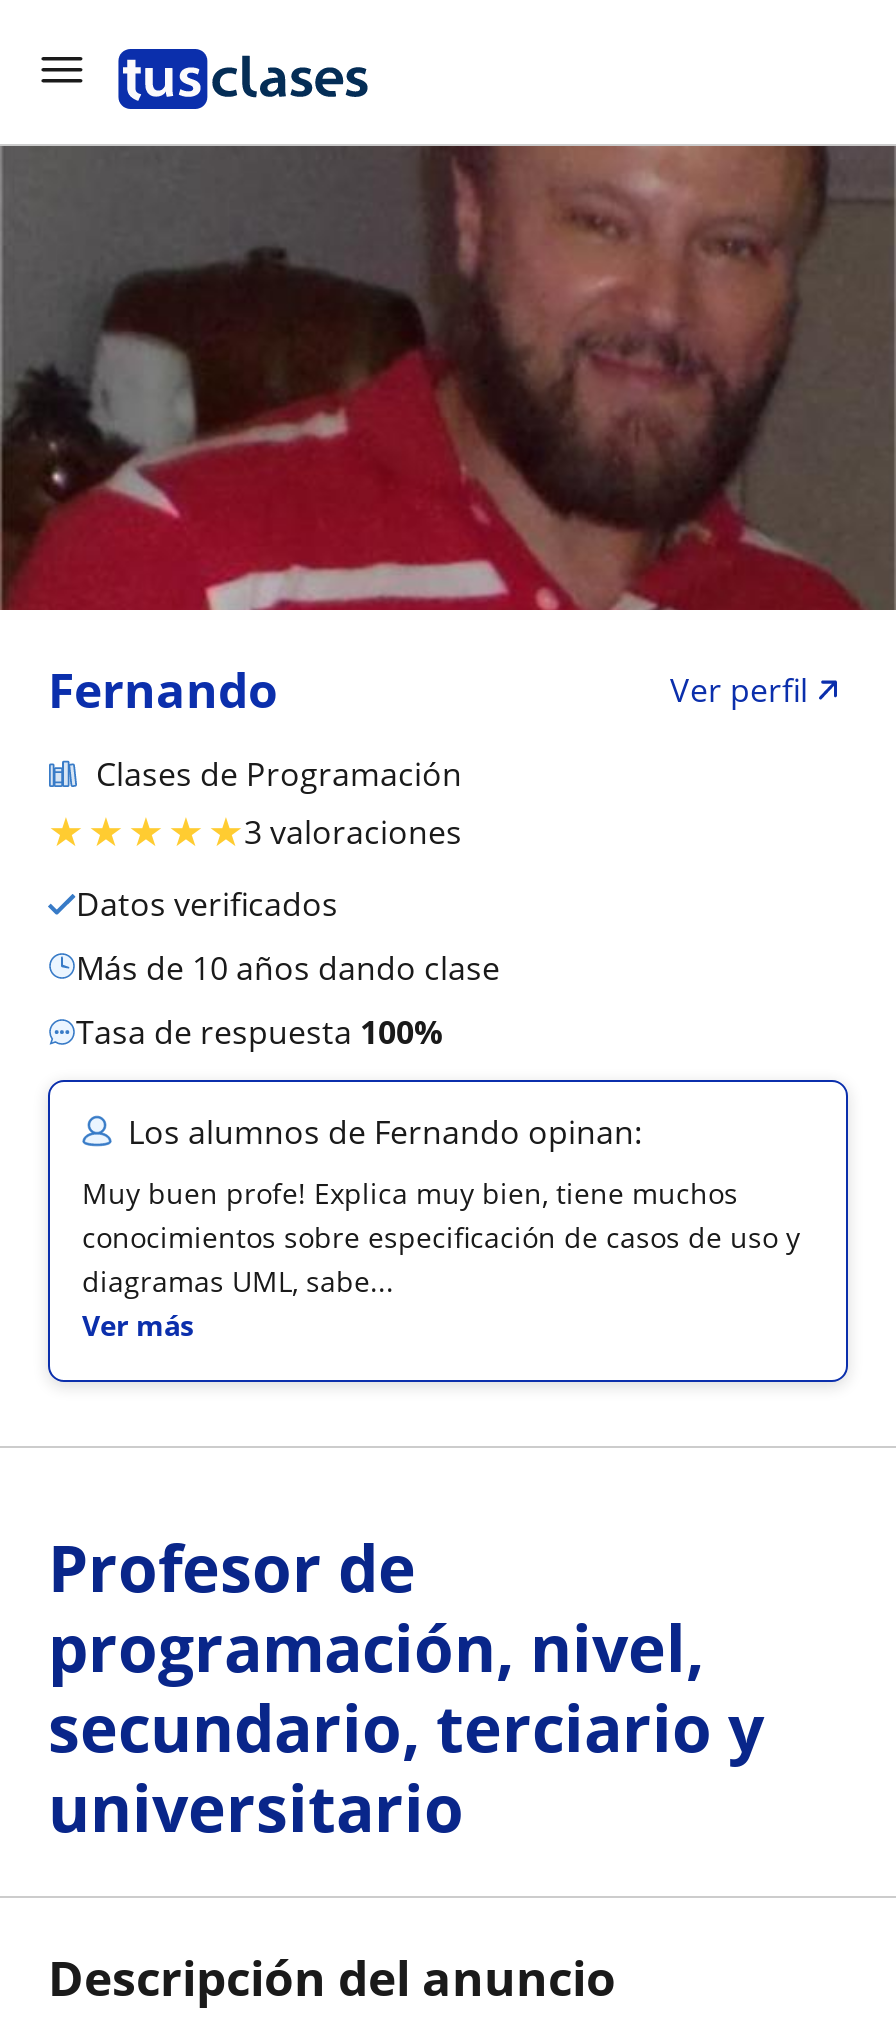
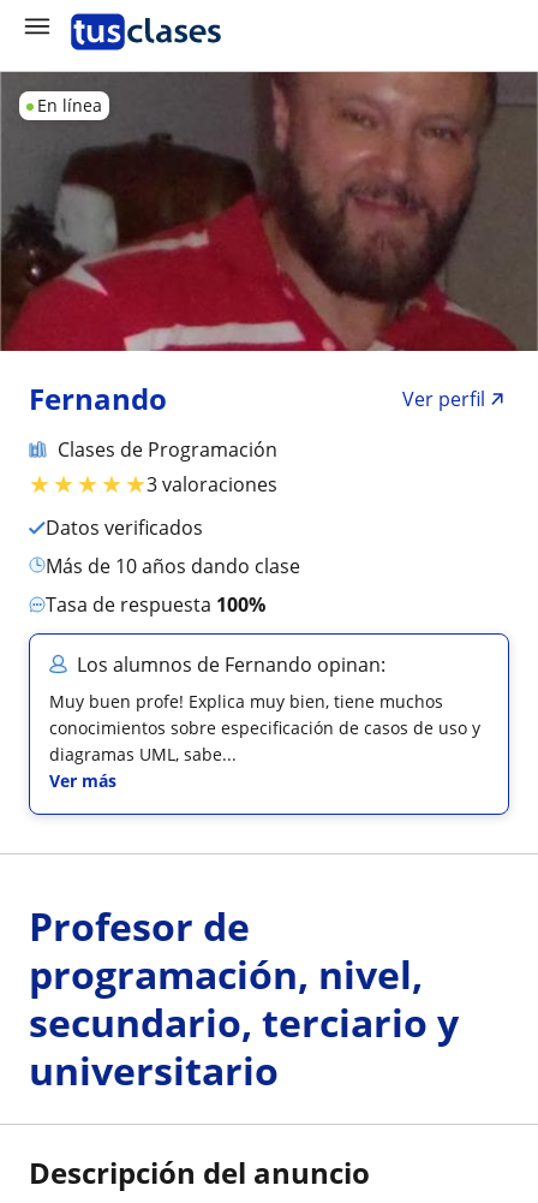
+ En línea
